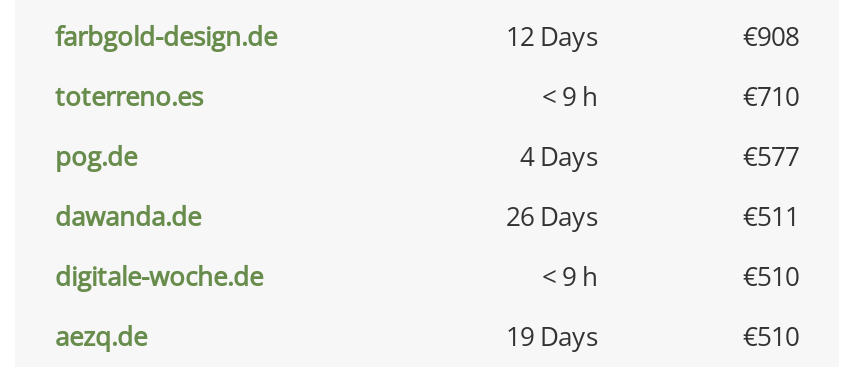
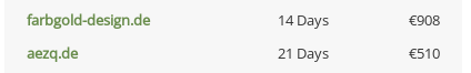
- 12 Days
+ 14 Days

- toterreno.es
- < 9 h
- €710
- pog.de
- 4 Days
- €577
- dawanda.de
- 26 Days
- €511
- digitale-woche.de
- < 9 h
- €510

- 19 Days
+ 21 Days
